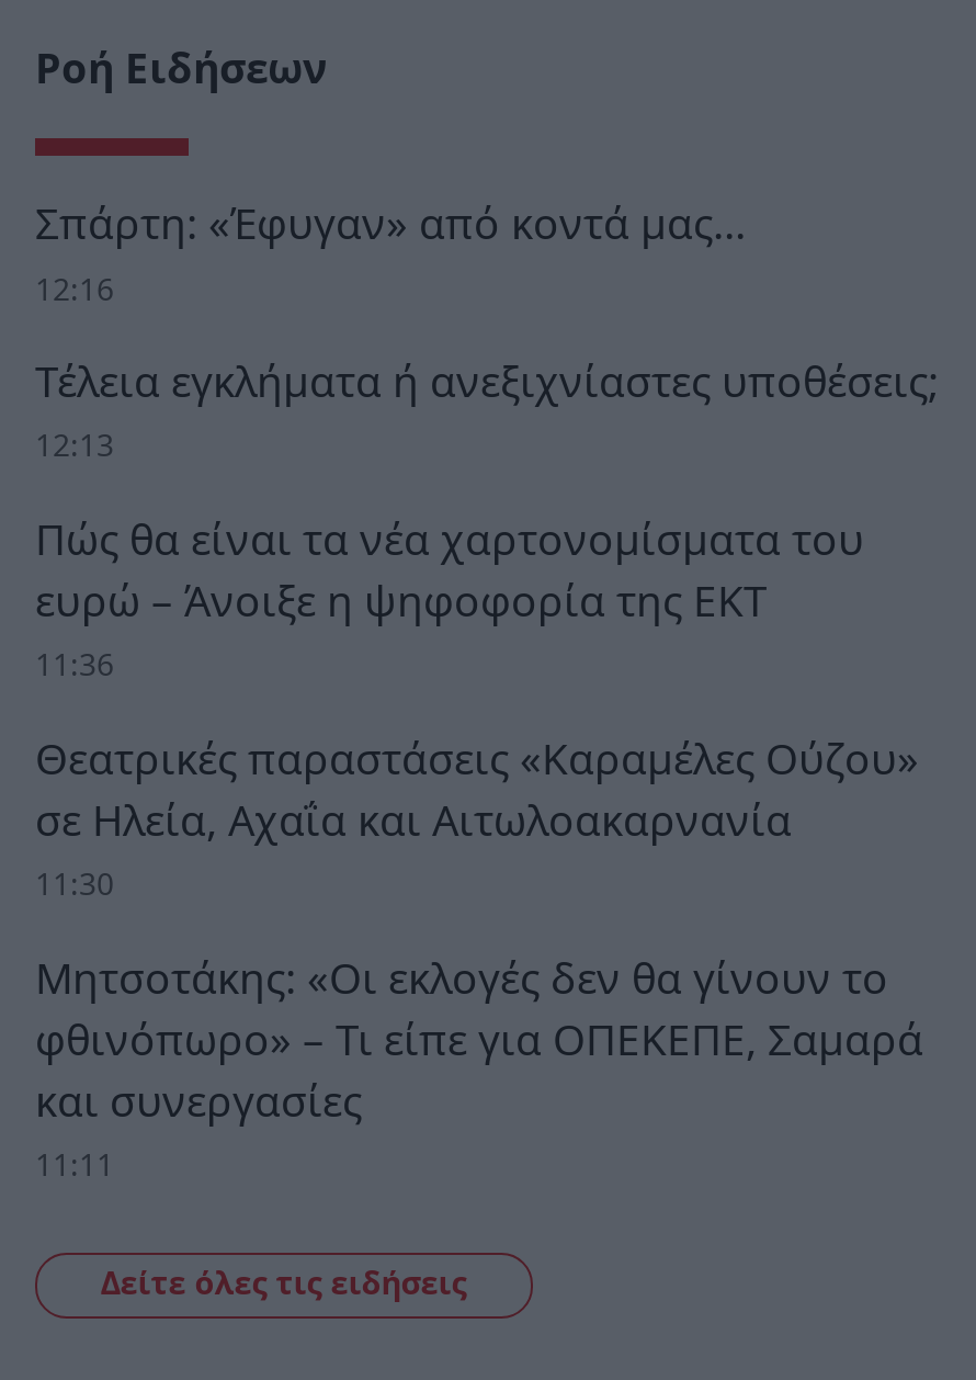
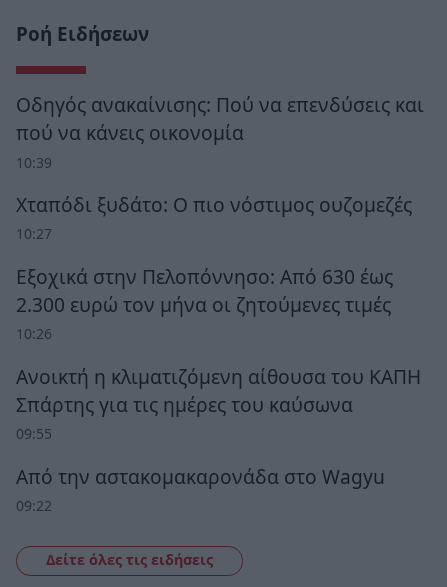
- Σπάρτη: «Έφυγαν» από κοντά μας…
- 12:16
+ Οδηγός ανακαίνισης: Πού να επενδύσεις και
+ πού να κάνεις οικονομία
+ 10:39

- Τέλεια εγκλήματα ή ανεξιχνίαστες υποθέσεις;
- 12:13
+ Χταπόδι ξυδάτο: Ο πιο νόστιμος ουζομεζές
+ 10:27

- Πώς θα είναι τα νέα χαρτονομίσματα του
- ευρώ – Άνοιξε η ψηφοφορία της ΕΚΤ
- 11:36
+ Εξοχικά στην Πελοπόννησο: Από 630 έως
+ 2.300 ευρώ τον μήνα οι ζητούμενες τιμές
+ 10:26

- Θεατρικές παραστάσεις «Καραμέλες Ούζου»
- σε Ηλεία, Αχαΐα και Αιτωλοακαρνανία
- 11:30
+ Ανοικτή η κλιματιζόμενη αίθουσα του ΚΑΠΗ
+ Σπάρτης για τις ημέρες του καύσωνα
+ 09:55

- Μητσοτάκης: «Οι εκλογές δεν θα γίνουν το
- φθινόπωρο» – Τι είπε για ΟΠΕΚΕΠΕ, Σαμαρά
- και συνεργασίες
- 11:11
+ Από την αστακομακαρονάδα στο Wagyu
+ 09:22
